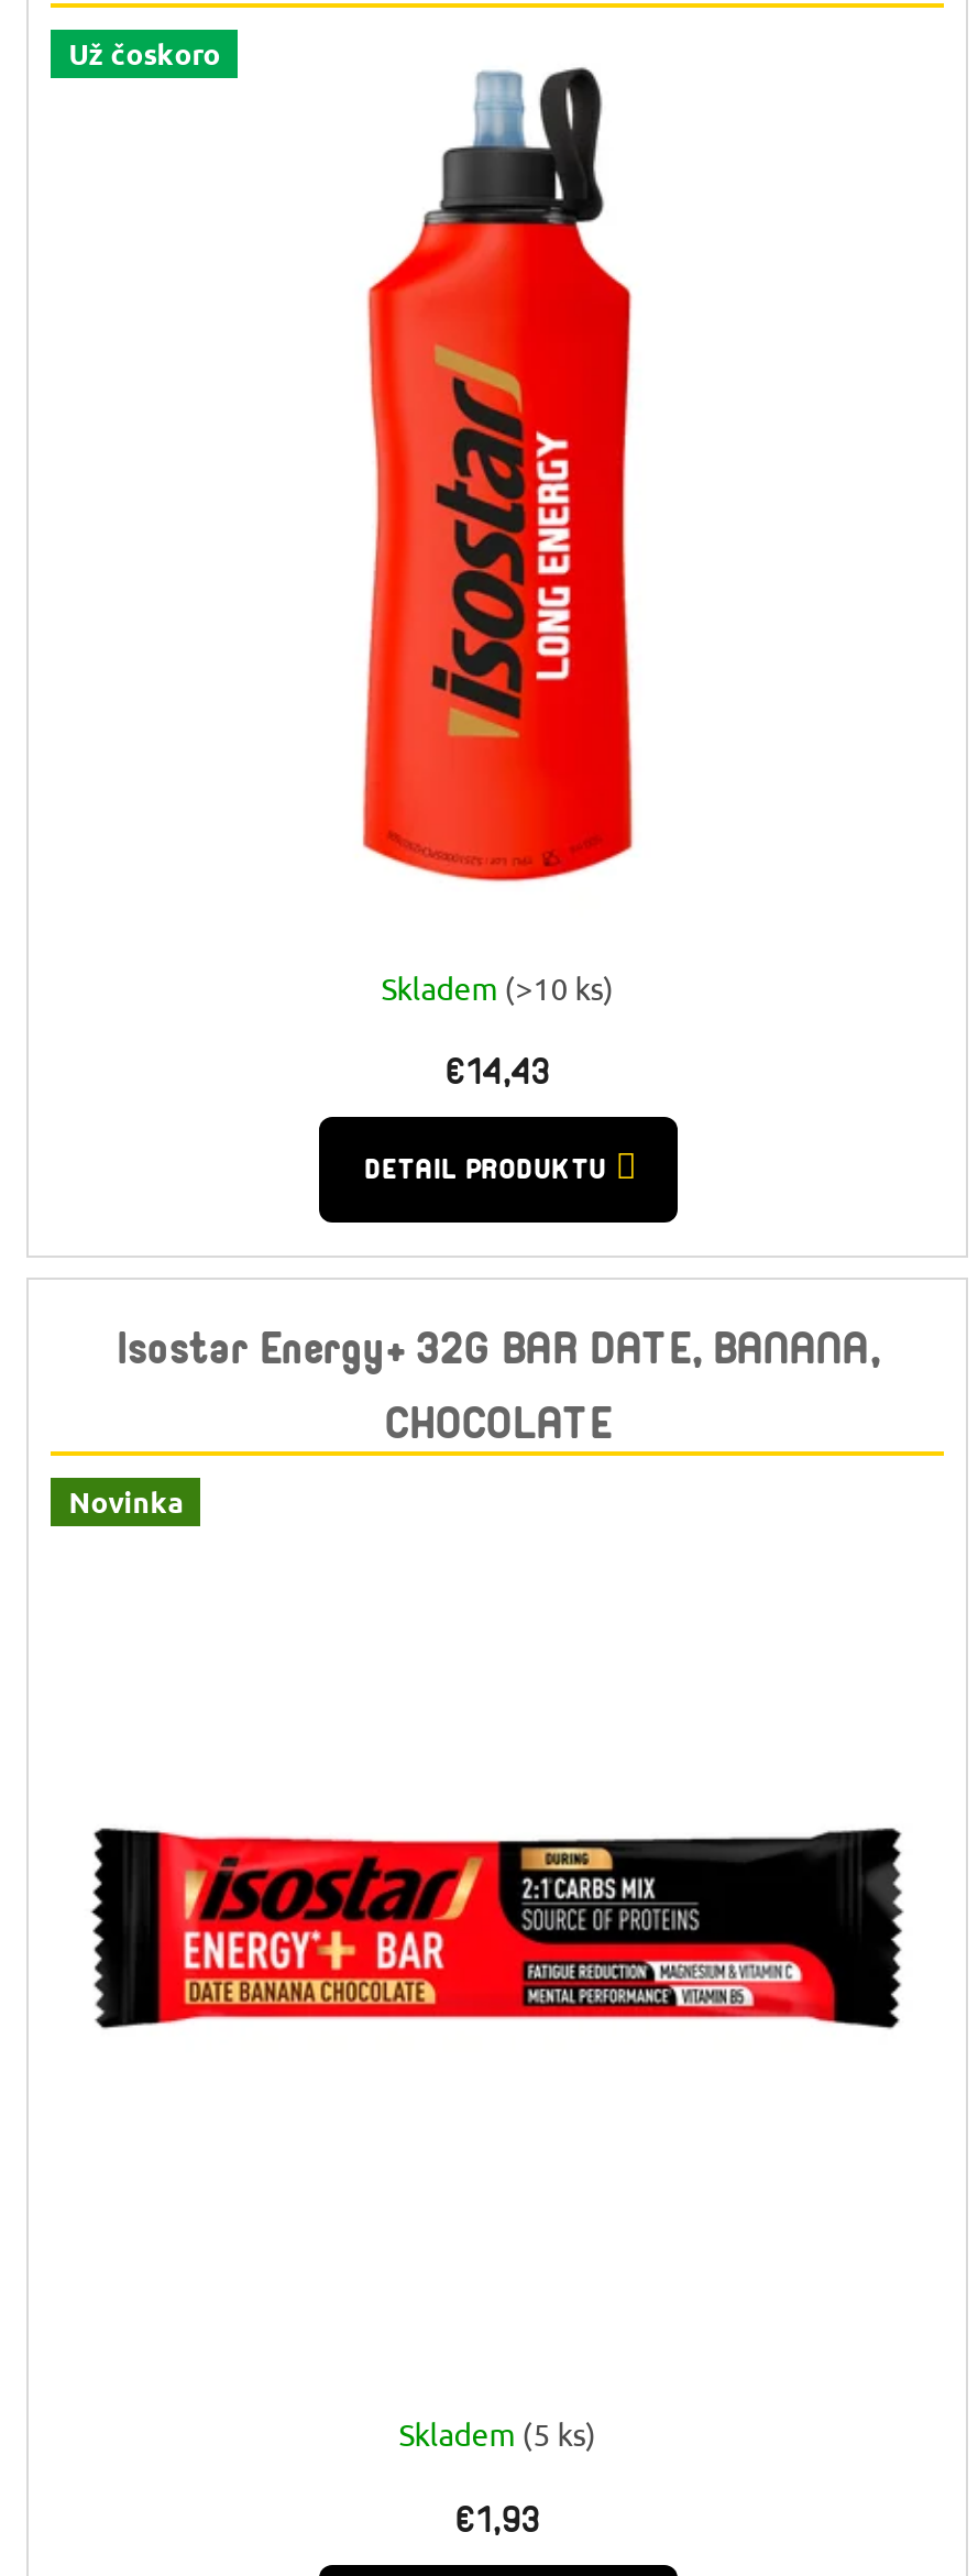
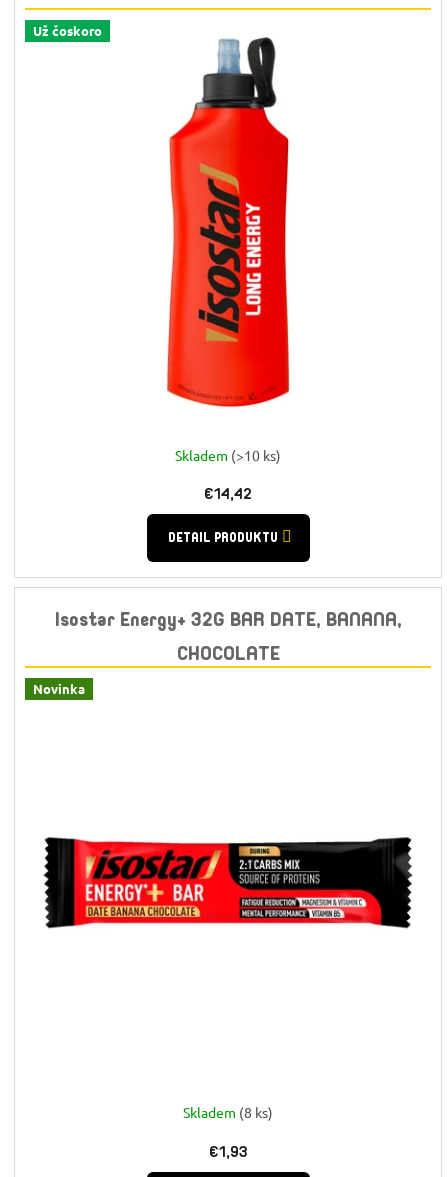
- €14,43
+ €14,42

- Skladem (5 ks)
+ Skladem (8 ks)
